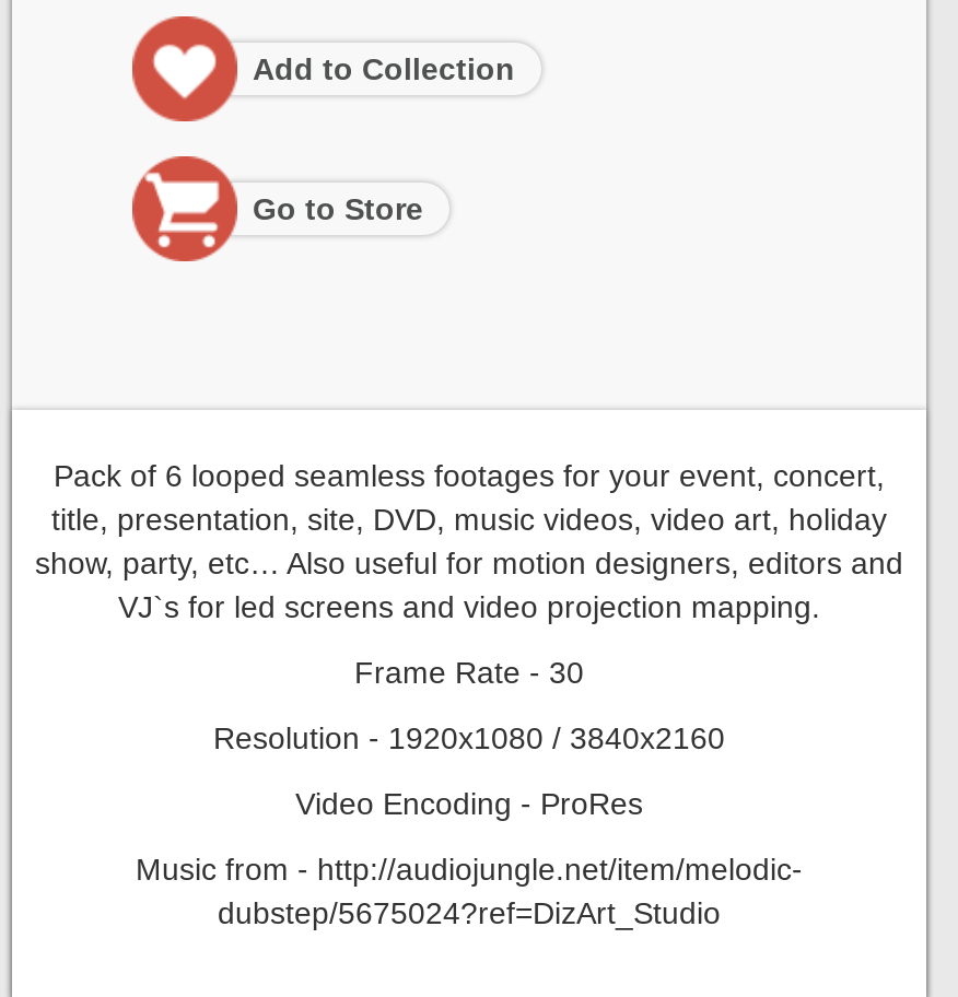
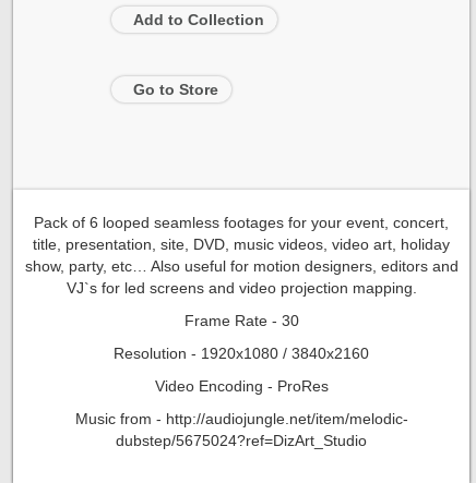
- [image]

- [image]
